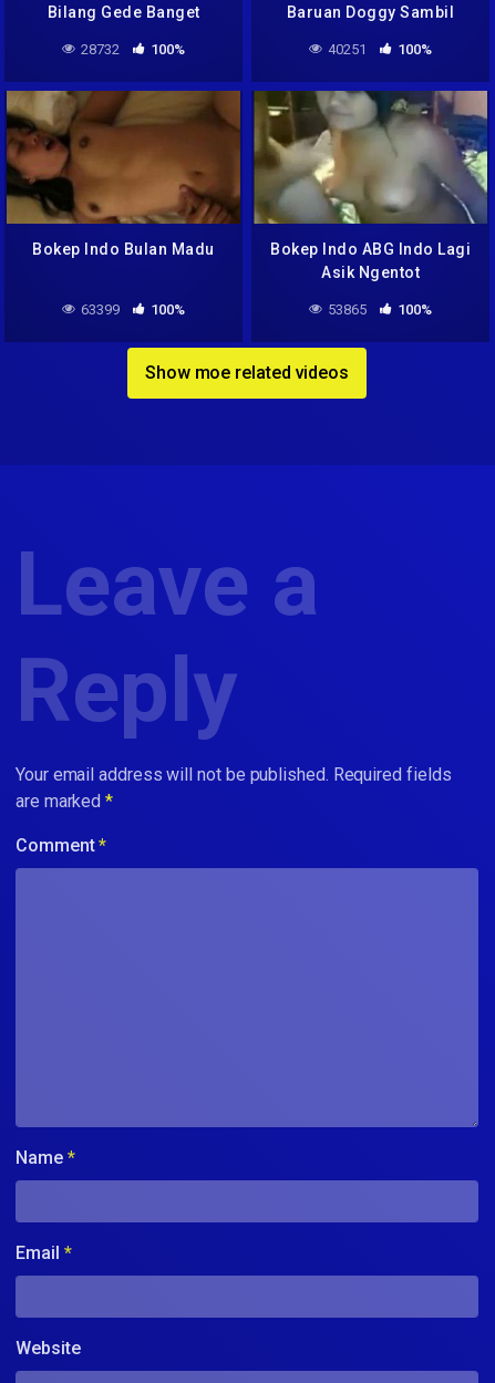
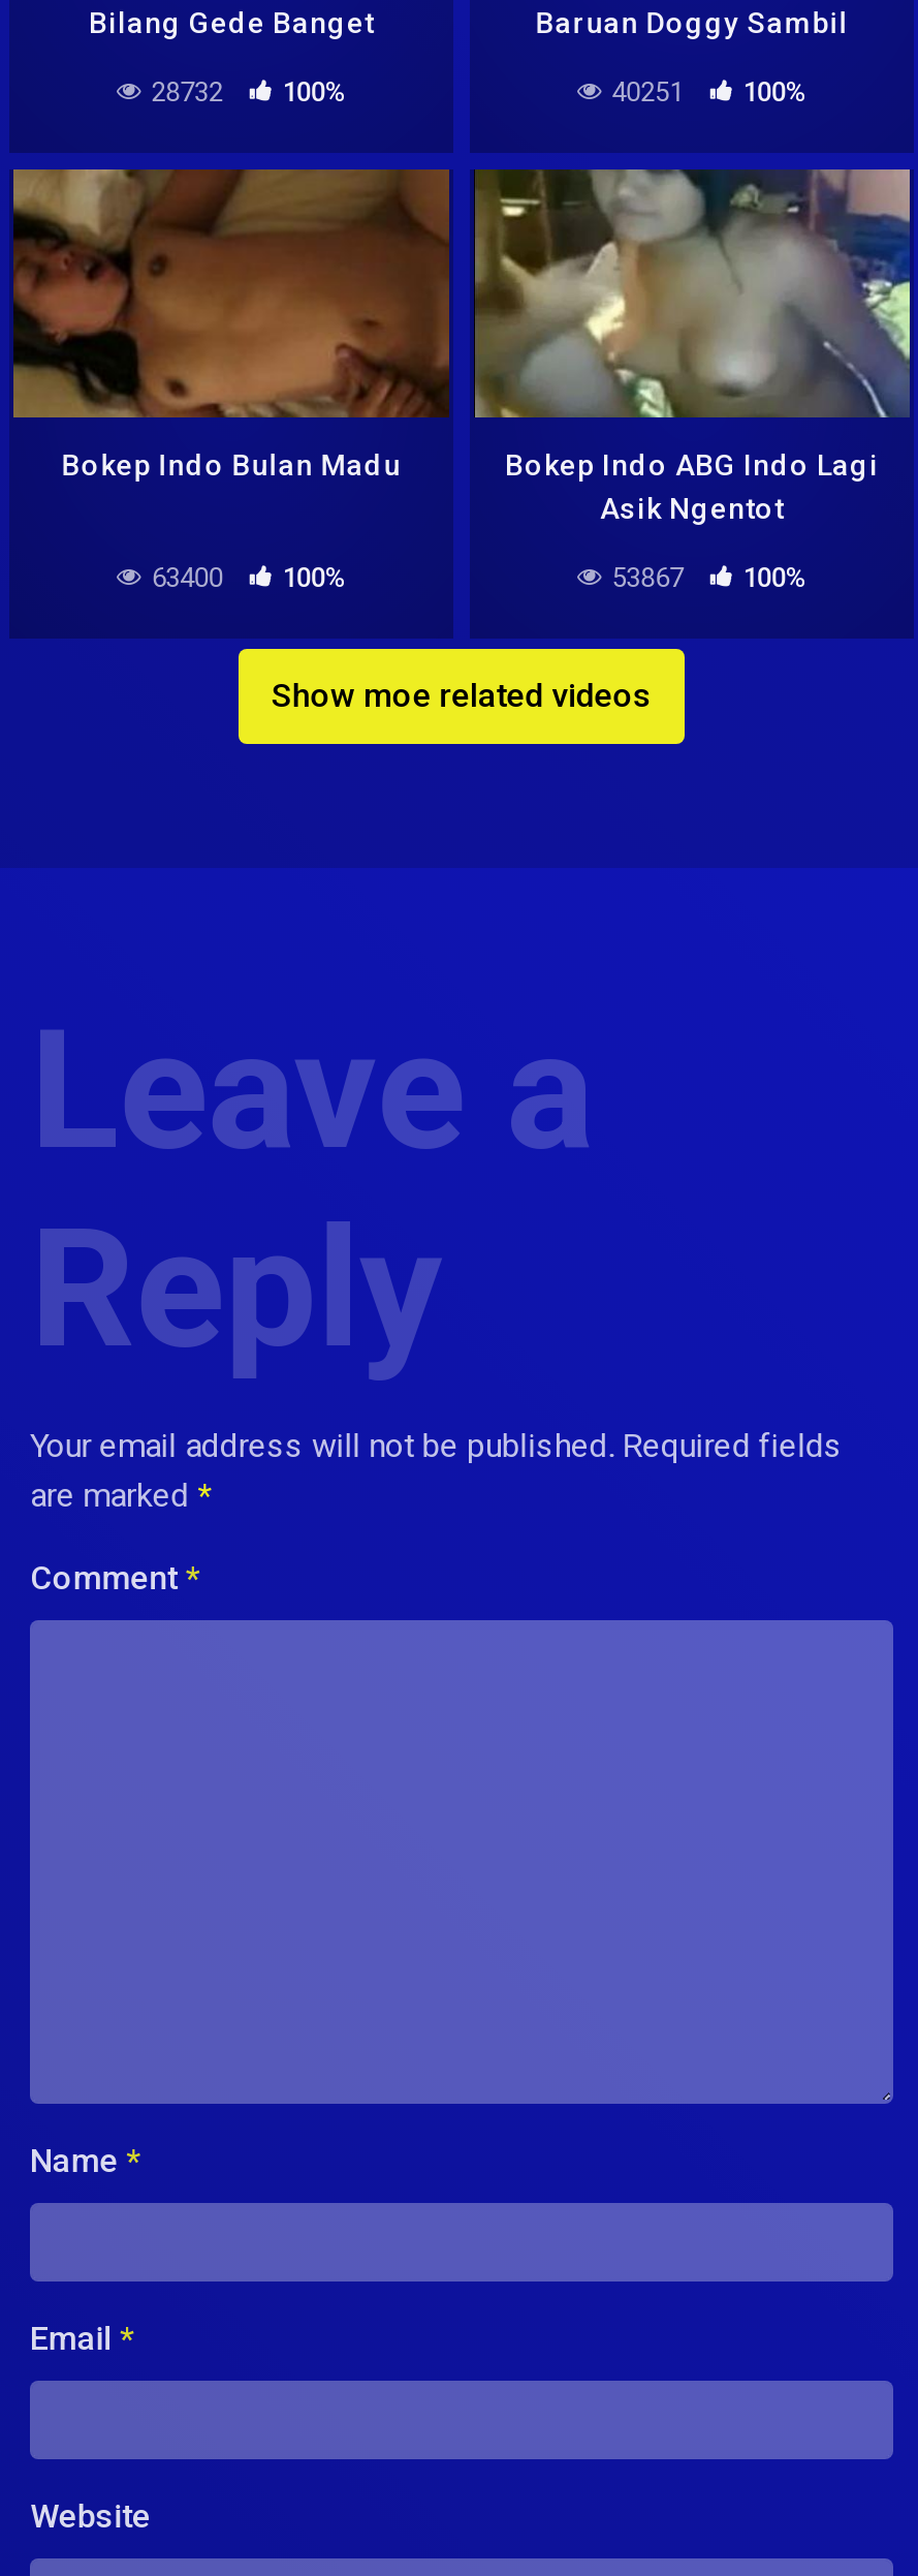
- 63399 100%
+ 63400 100%

- 53865 100%
+ 53867 100%
